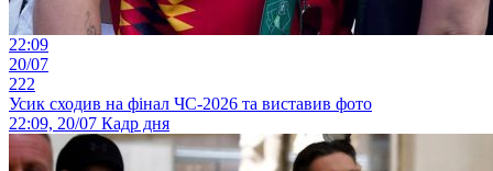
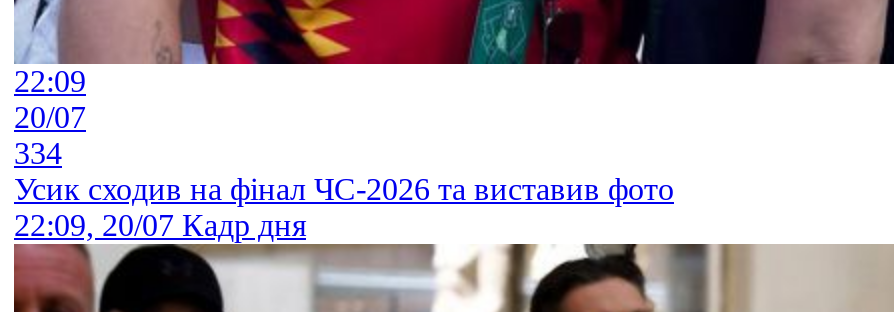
- 222
+ 334
